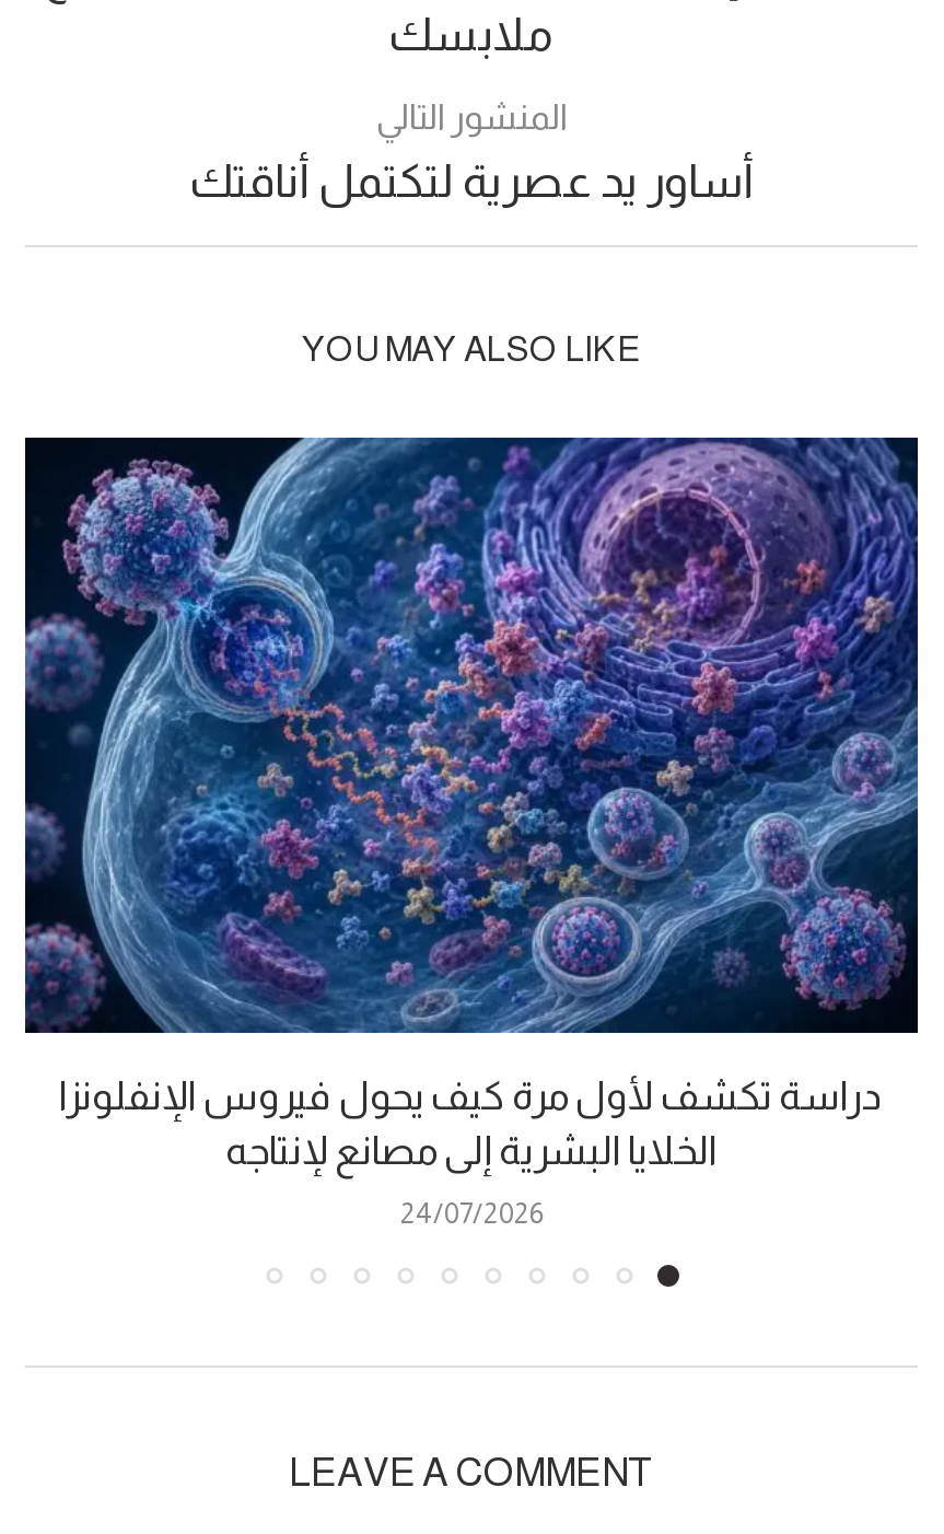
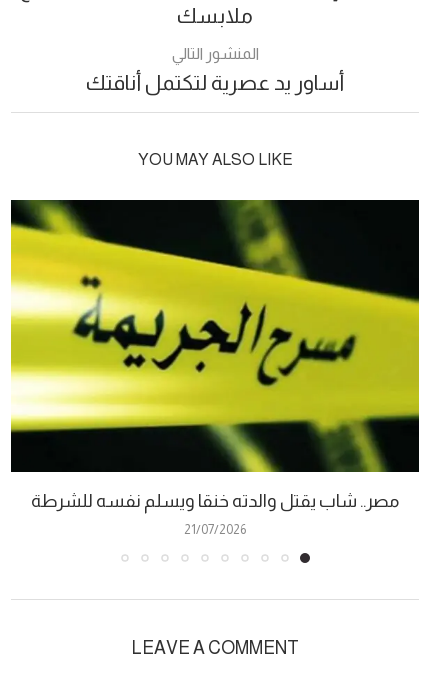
- [image]
- دراسة تكشف لأول مرة كيف يحول فيروس الإنفلونزا
- الخلايا البشرية إلى مصانع لإنتاجه
+ [image]
+ مصر.. شاب يقتل والدته خنقا ويسلم نفسه للشرطة

- 24/07/2026
+ 21/07/2026
